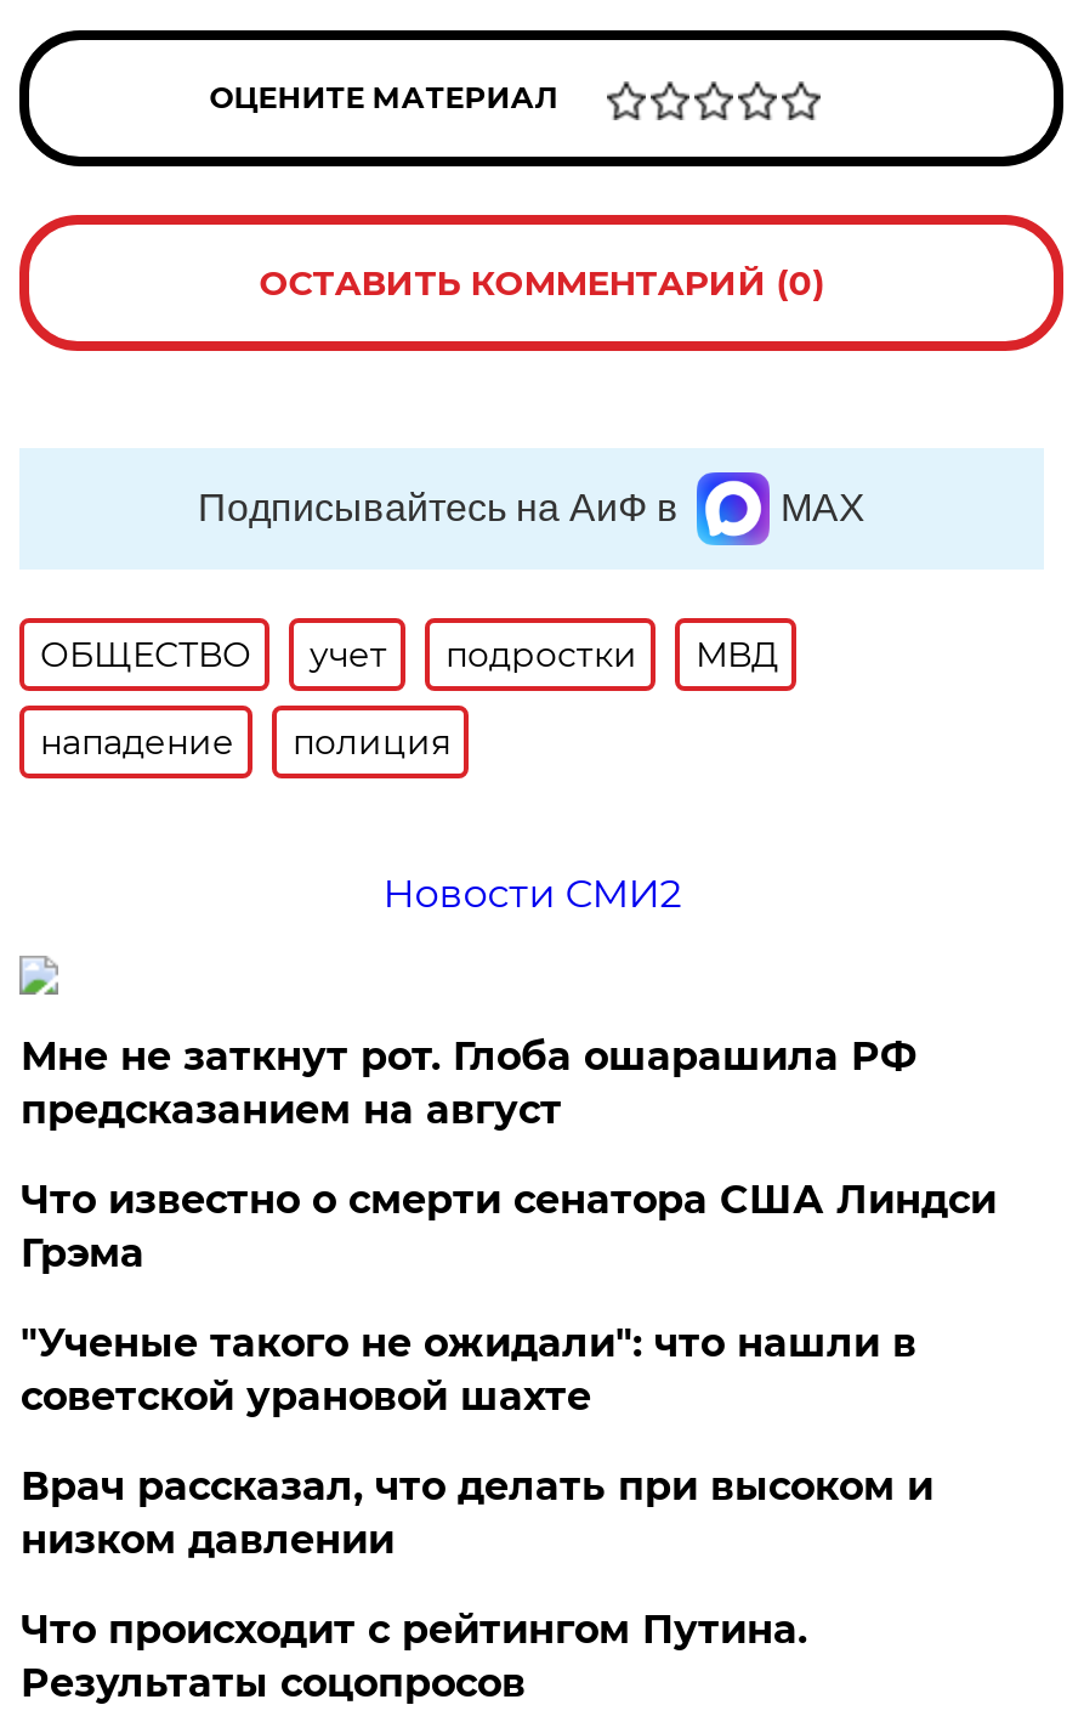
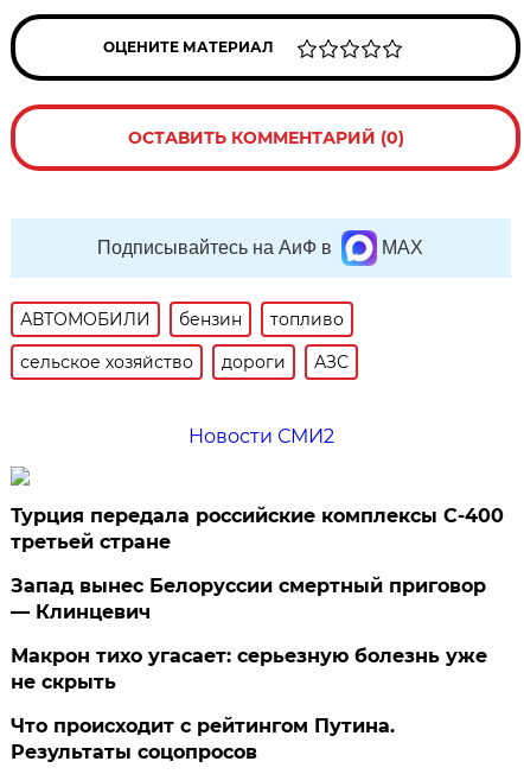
- ОБЩЕСТВО
- учет
- подростки
- МВД
+ АВТОМОБИЛИ
+ бензин
+ топливо

- нападение
- полиция
+ сельское хозяйство
+ дороги
+ АЗС

- Мне не заткнут рот. Глоба ошарашила РФ
- предсказанием на август
- Что известно о смерти сенатора США Линдси
- Грэма
- "Ученые такого не ожидали": что нашли в
- советской урановой шахте
- Врач рассказал, что делать при высоком и
- низком давлении
+ Турция передала российские комплексы С-400
+ третьей стране
+ Запад вынес Белоруссии смертный приговор
+ — Клинцевич
+ Макрон тихо угасает: серьезную болезнь уже
+ не скрыть
